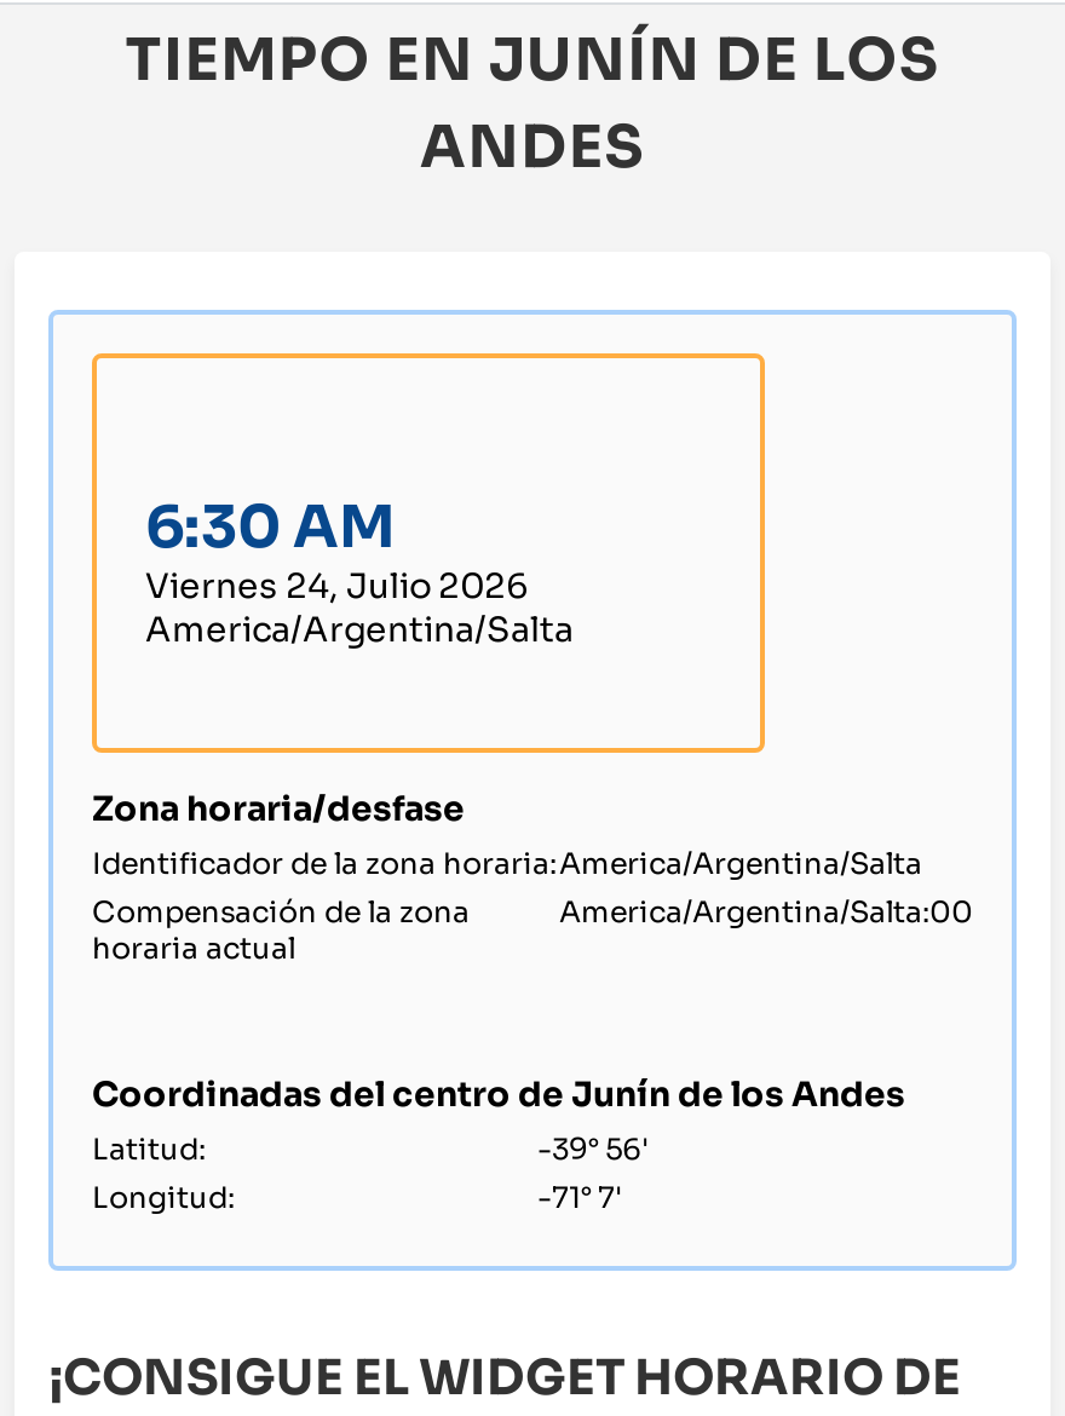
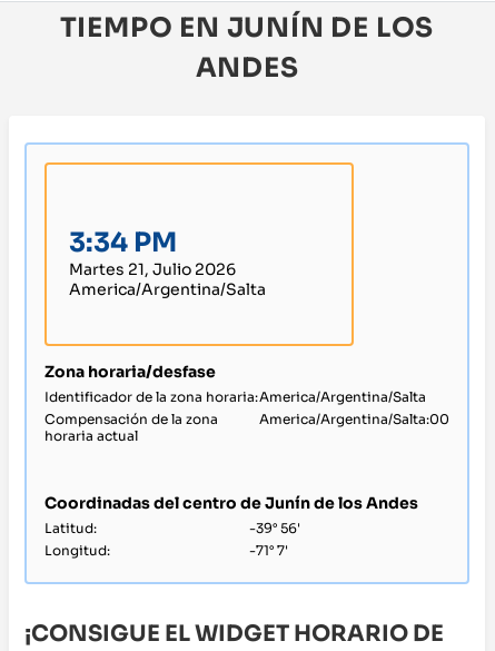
- 6:30 AM
- Viernes 24, Julio 2026
+ 3:34 PM
+ Martes 21, Julio 2026
